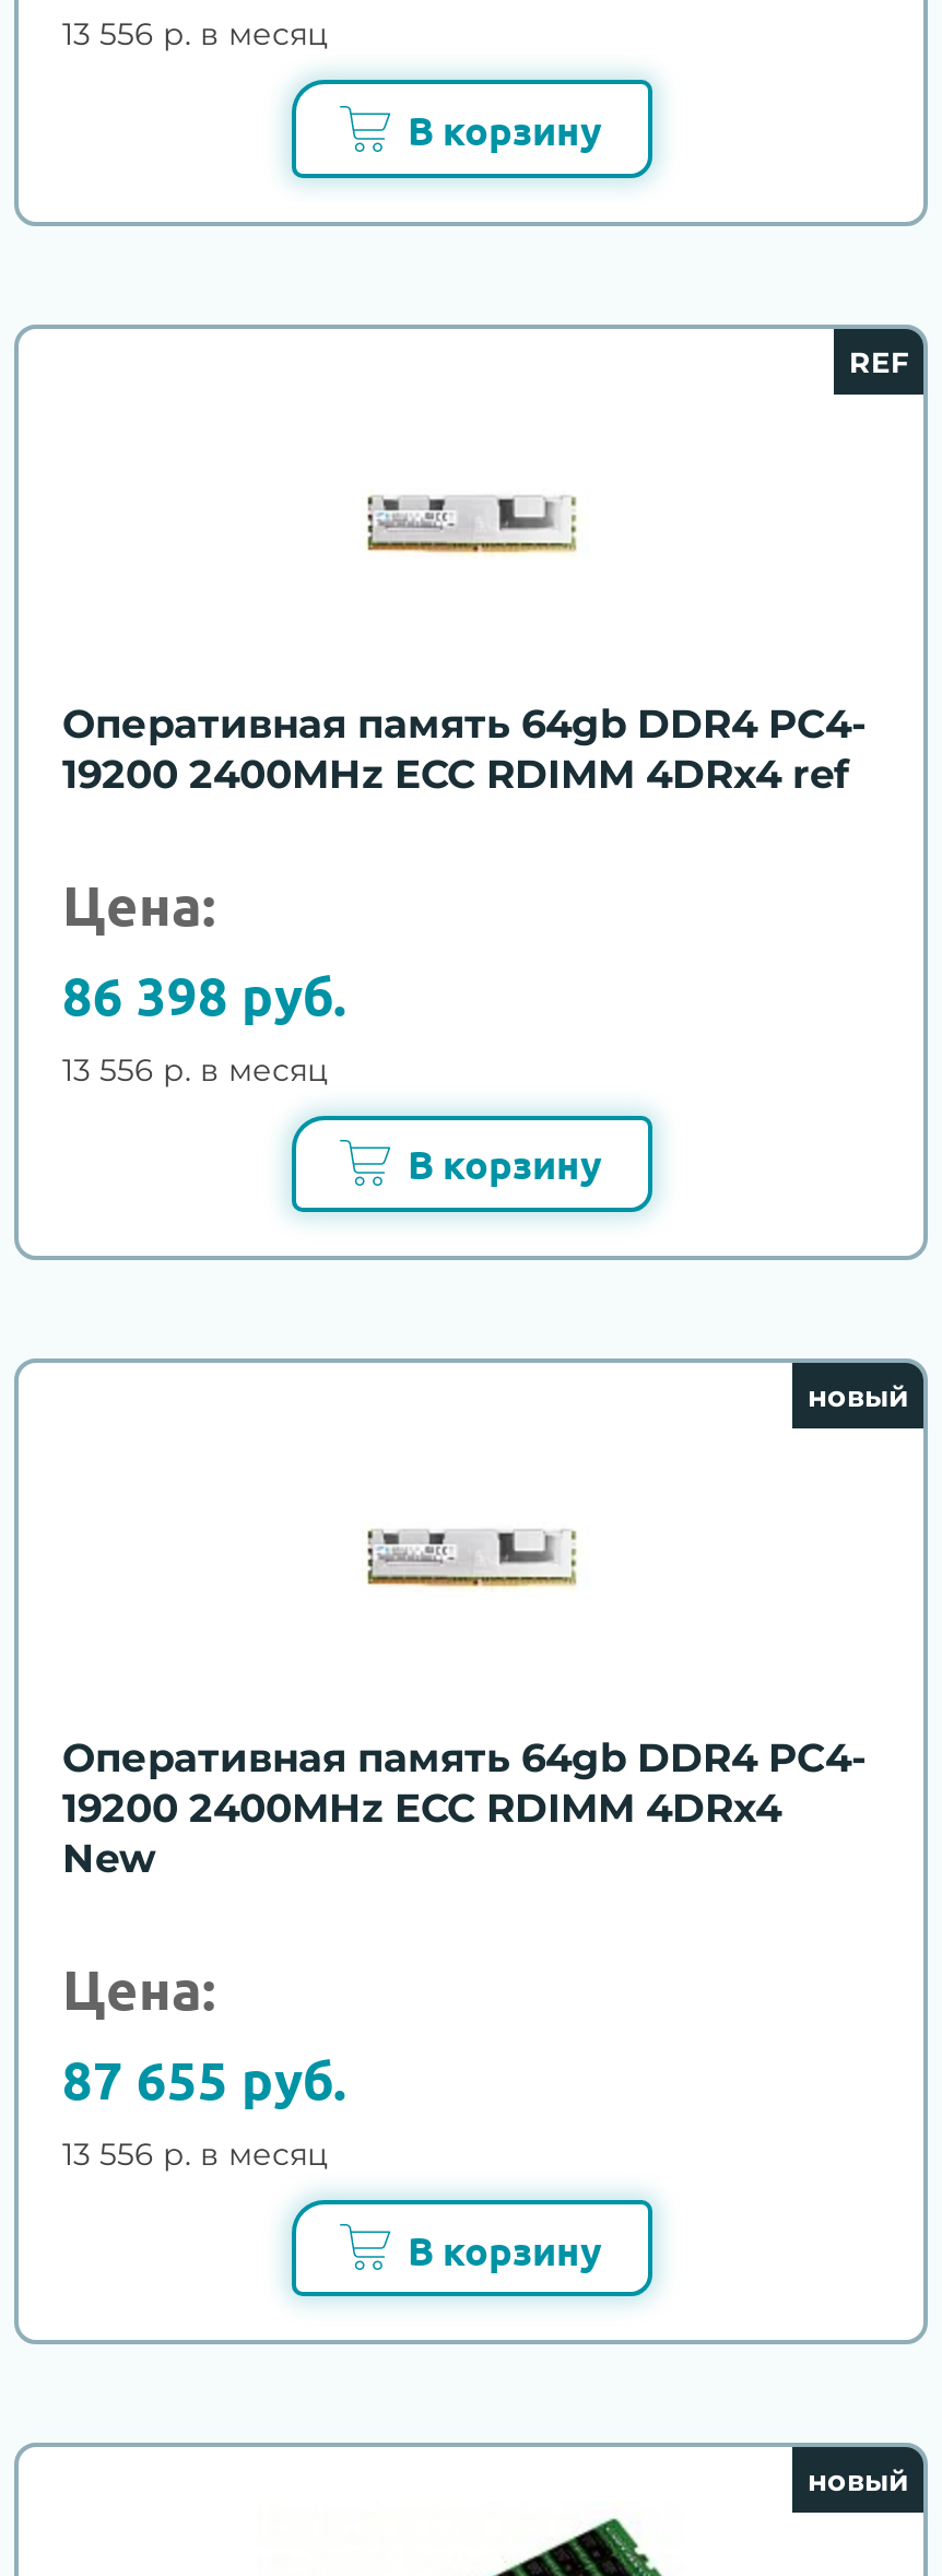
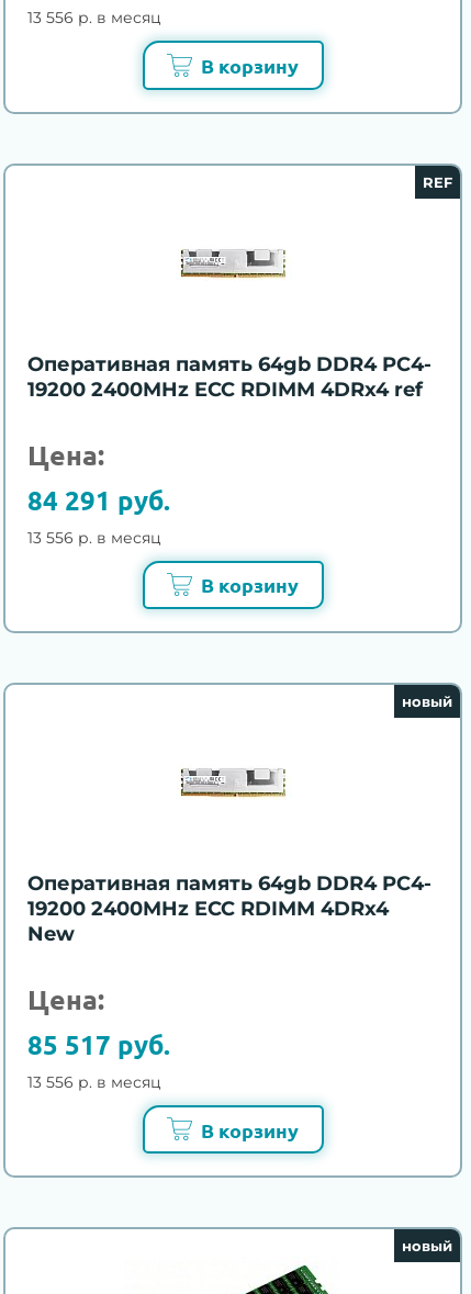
- 86 398 руб.
+ 84 291 руб.

- 87 655 руб.
+ 85 517 руб.
